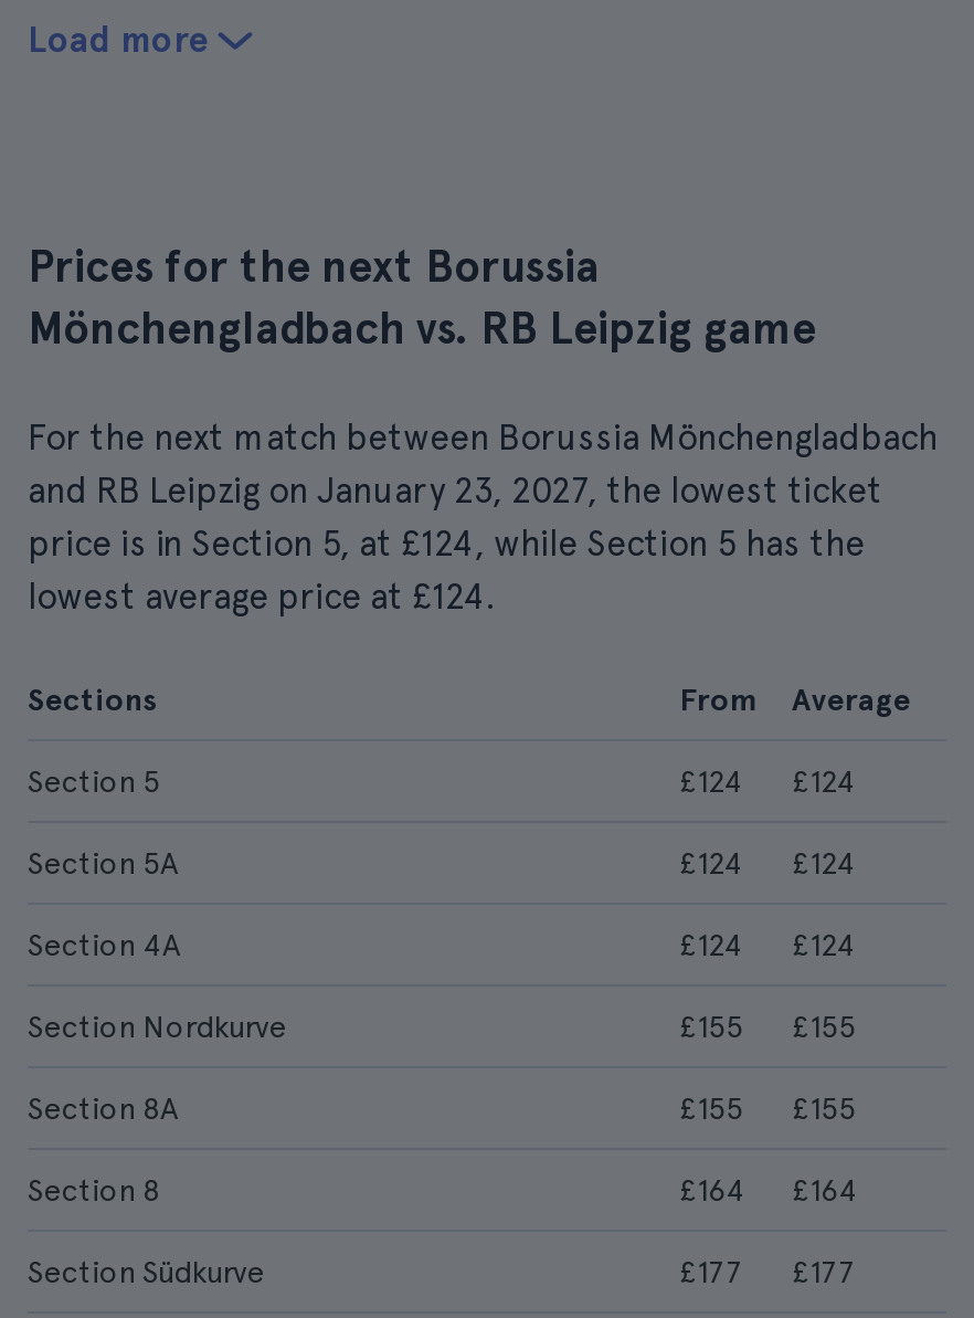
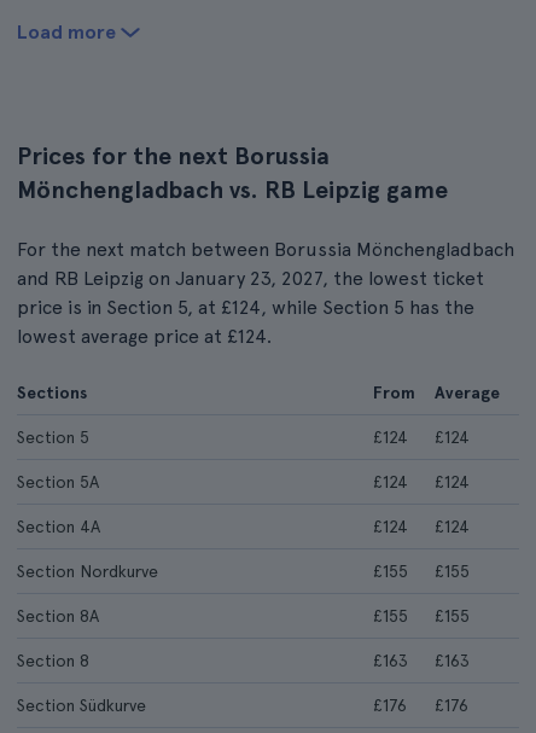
- £164
+ £163

- £164
+ £163

- £177
+ £176

- £177
+ £176
